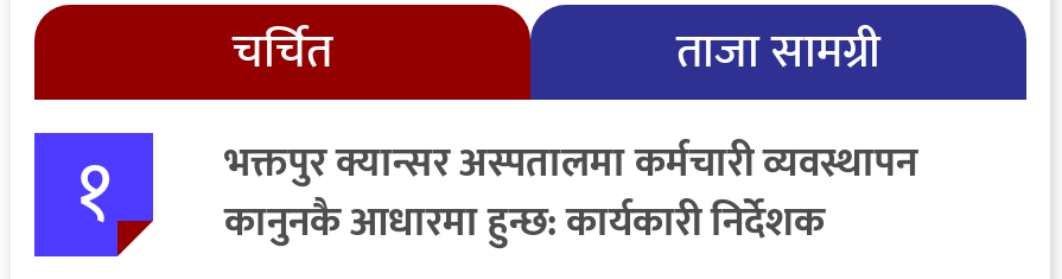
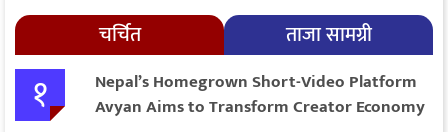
- भक्तपुर क्यान्सर अस्पतालमा कर्मचारी व्यवस्थापन
- कानुनकै आधारमा हुन्छ: कार्यकारी निर्देशक
+ Nepal’s Homegrown Short-Video Platform
+ Avyan Aims to Transform Creator Economy
